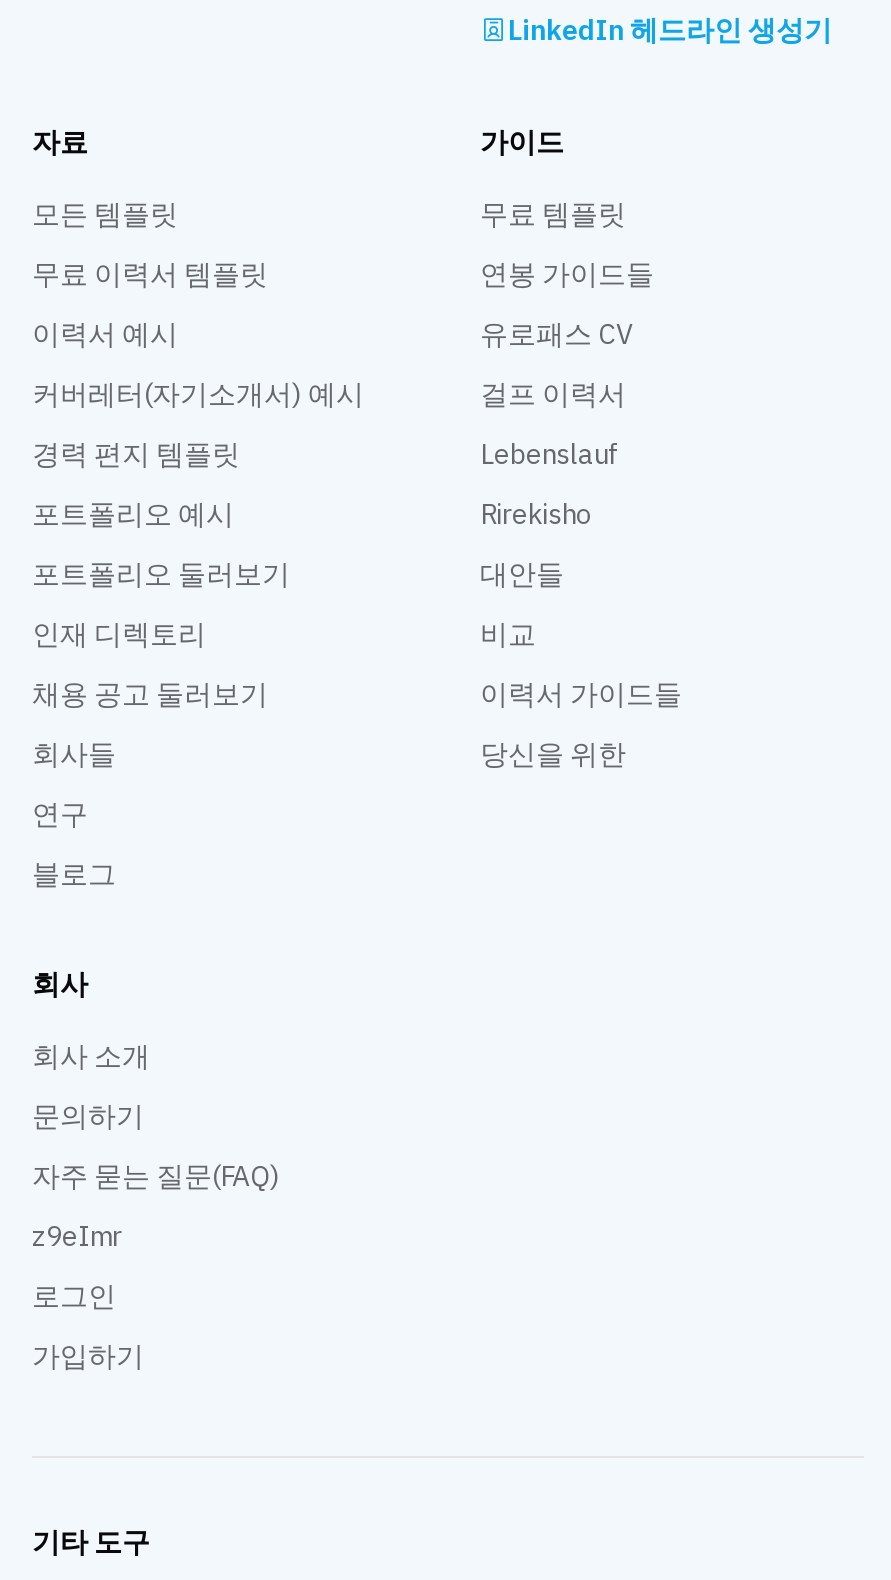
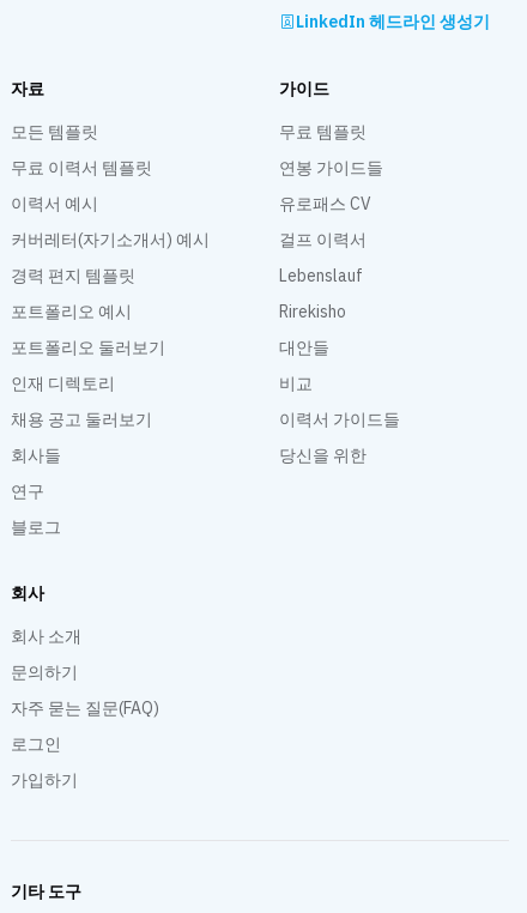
- z9eImr
